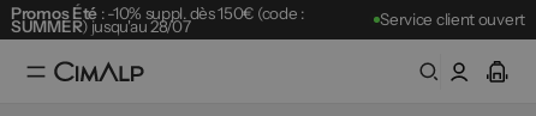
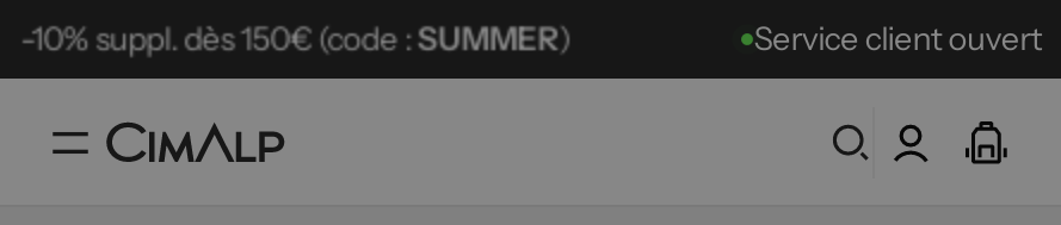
- Promos Été: -10% suppl. dès 150€ (code :
- SUMMER) jusqu'au 28/07
+ -10% suppl. dès 150€ (code : SUMMER)
